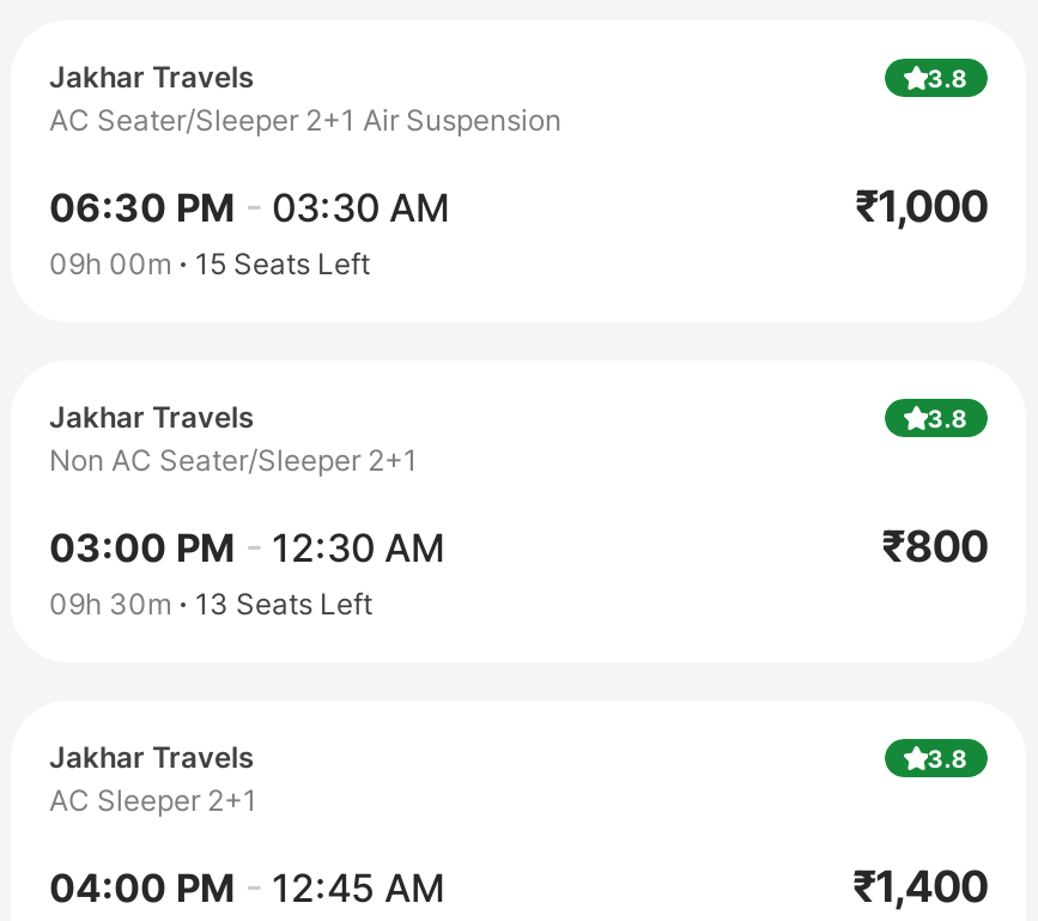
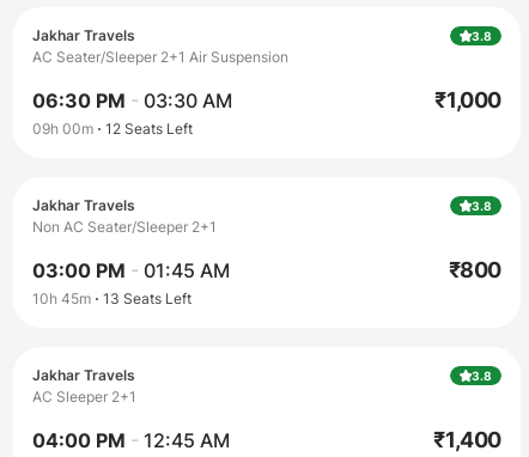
- 09h 00m 15 Seats Left
+ 09h 00m 12 Seats Left

- 03:00 PM - 12:30 AM
+ 03:00 PM - 01:45 AM

- 09h 30m 13 Seats Left
+ 10h 45m 13 Seats Left
